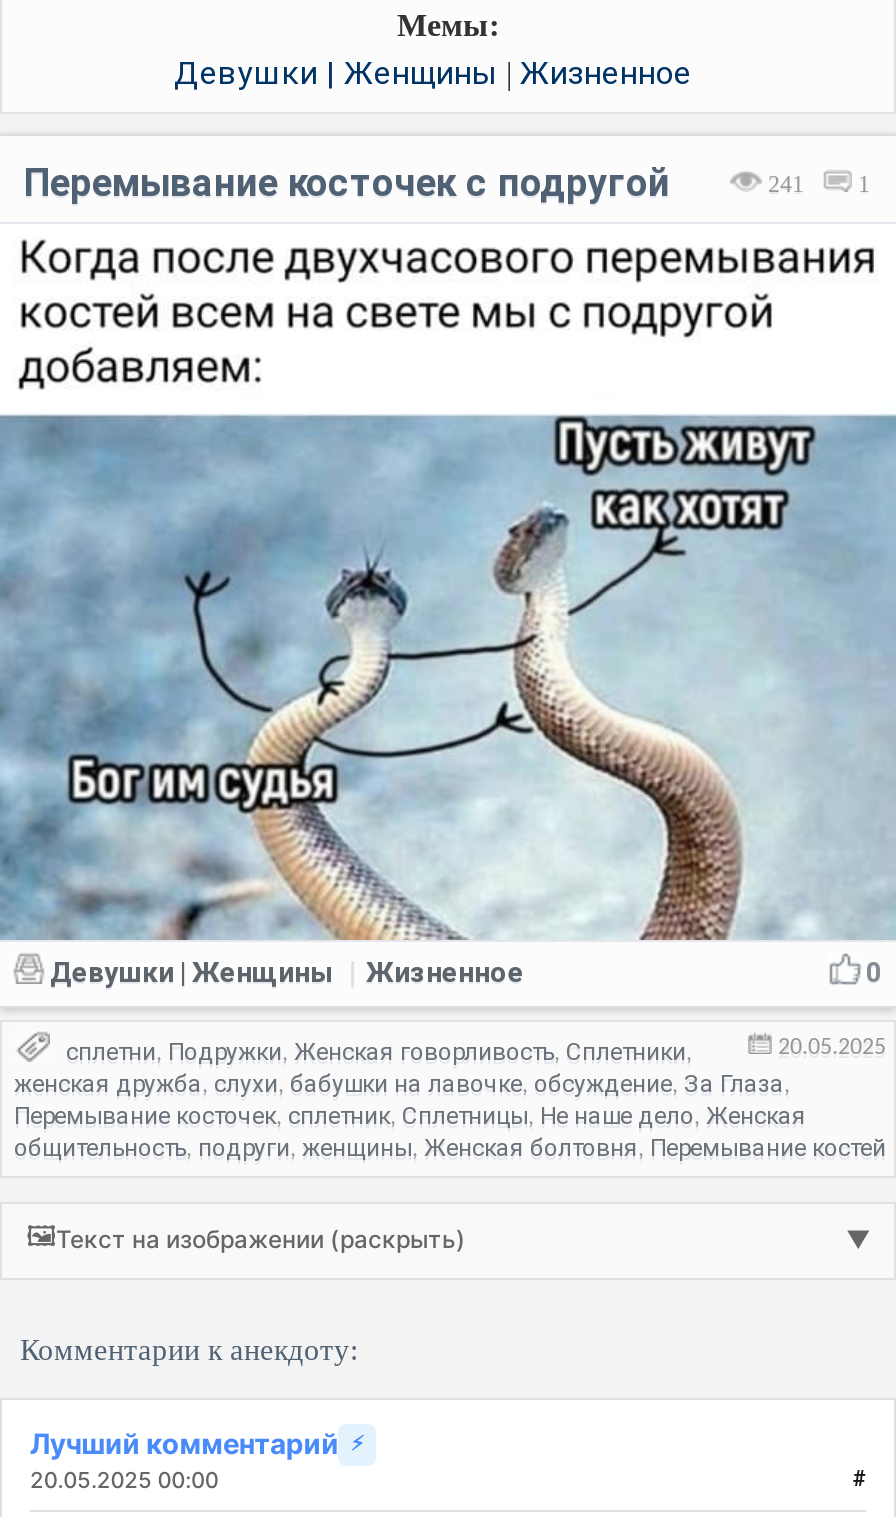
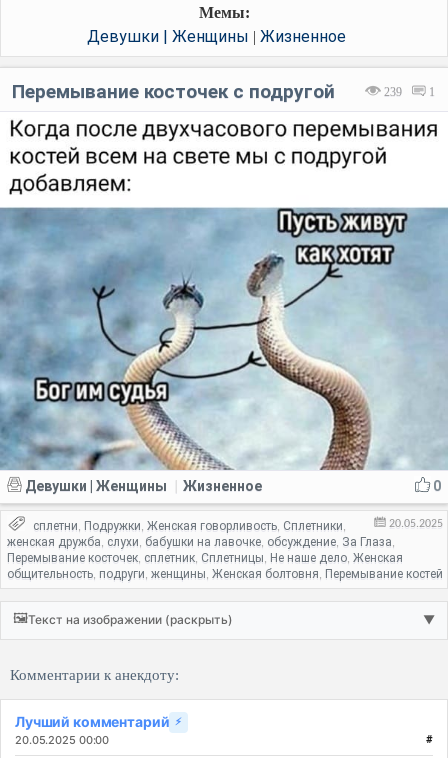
- 241 1
+ 239 1
